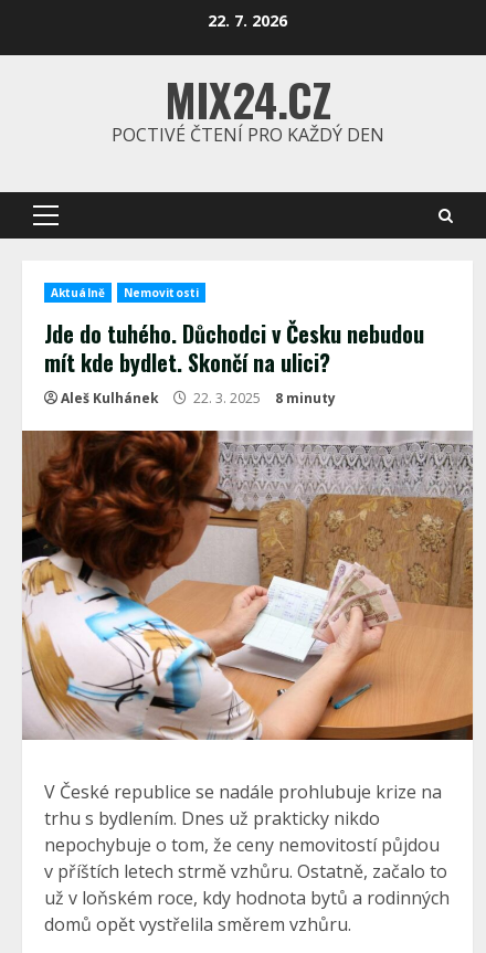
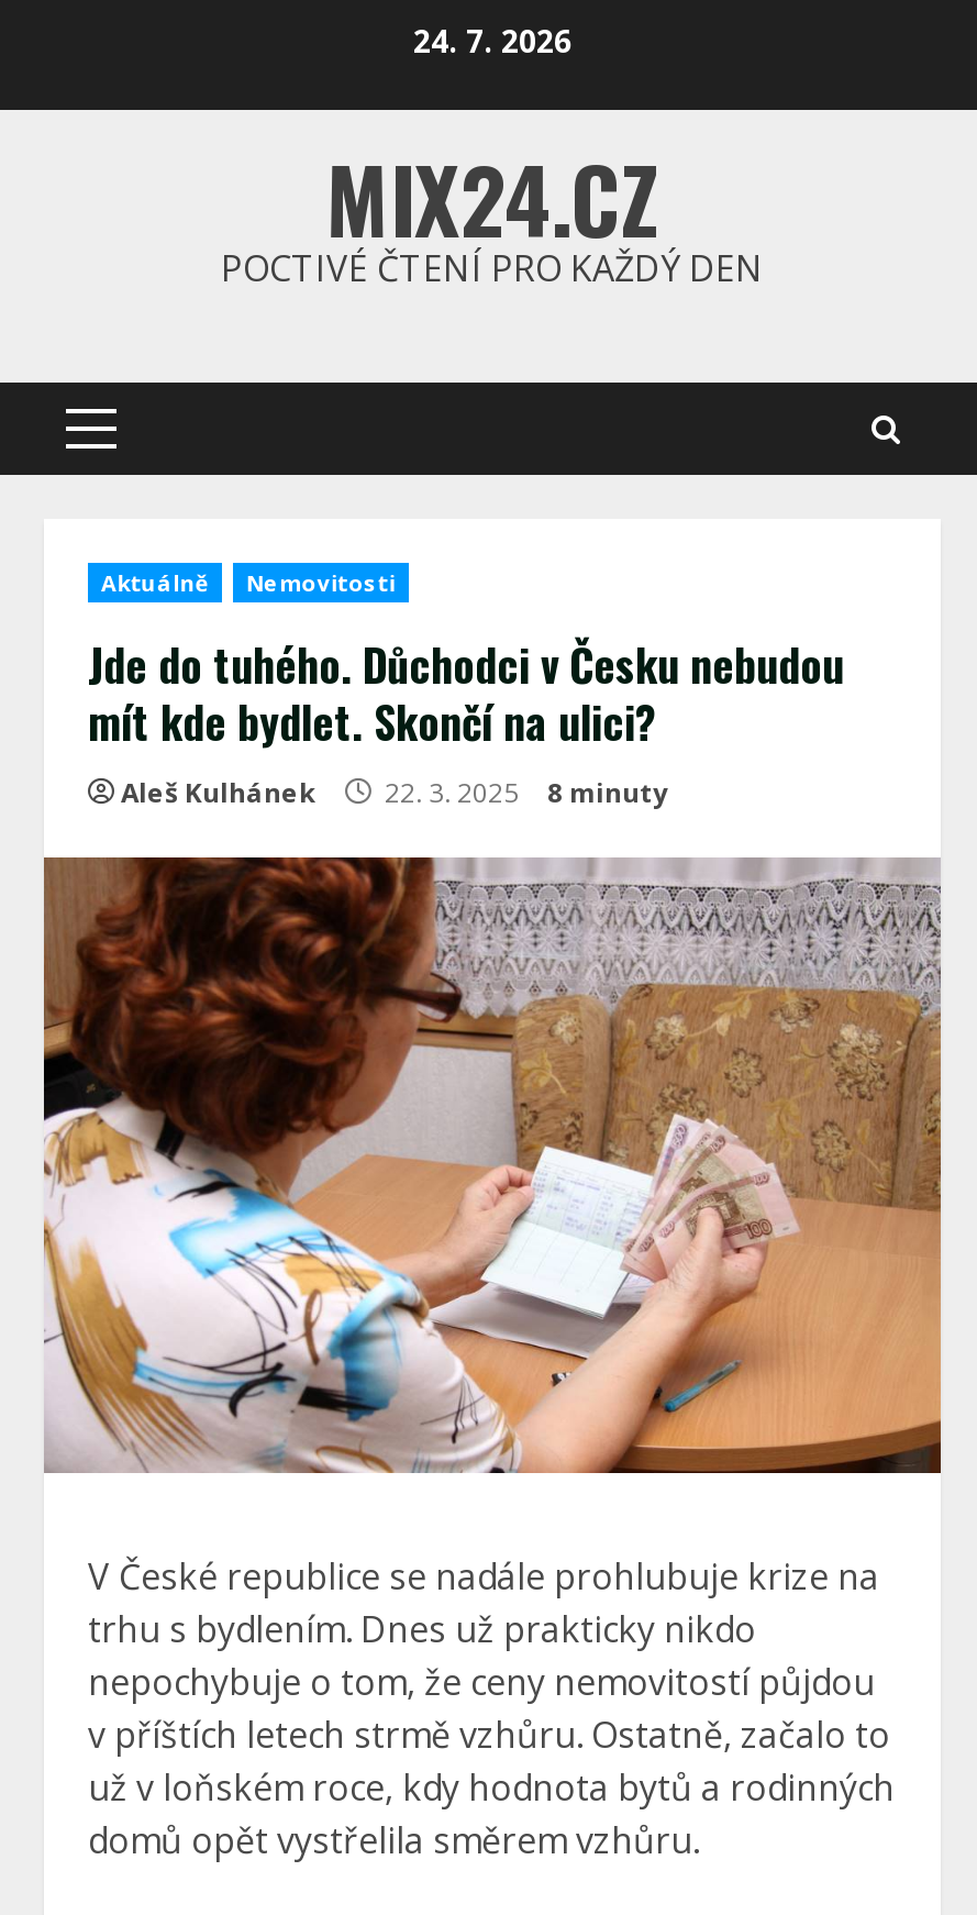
- 22. 7. 2026
+ 24. 7. 2026
